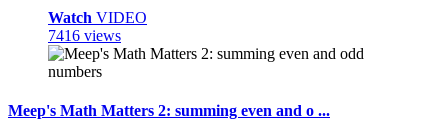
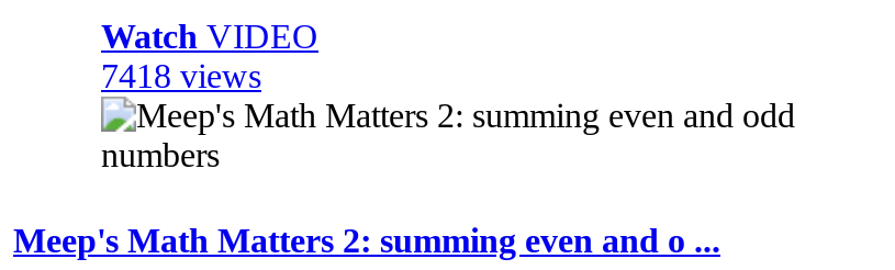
- 7416 views
+ 7418 views
